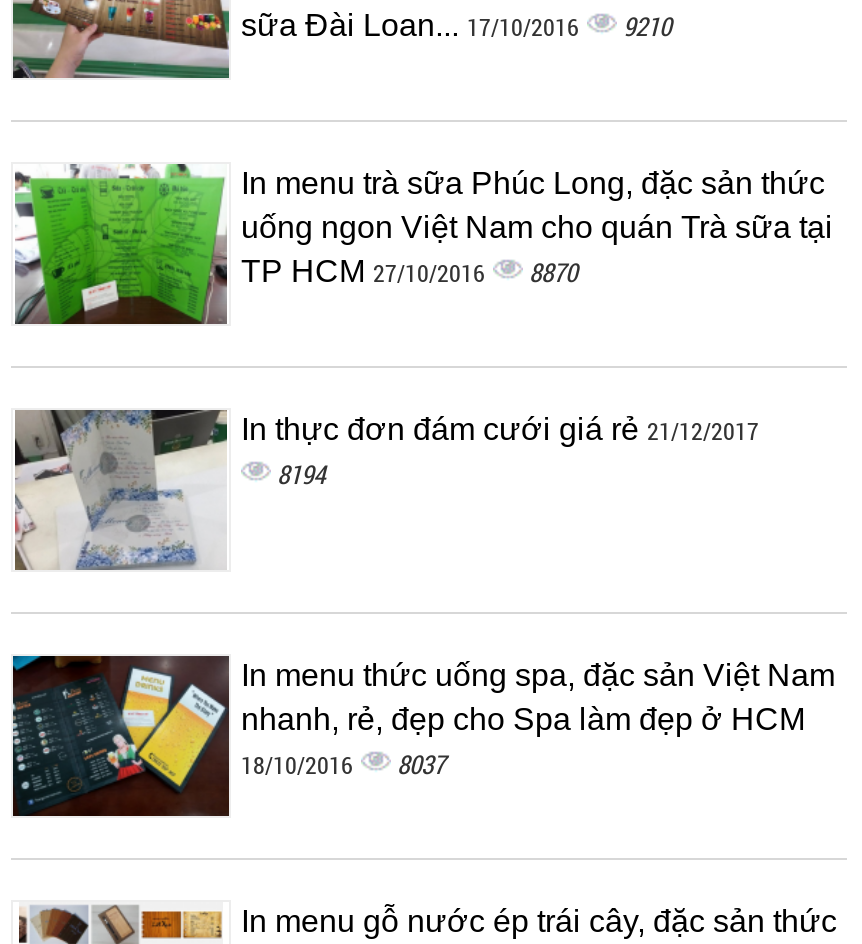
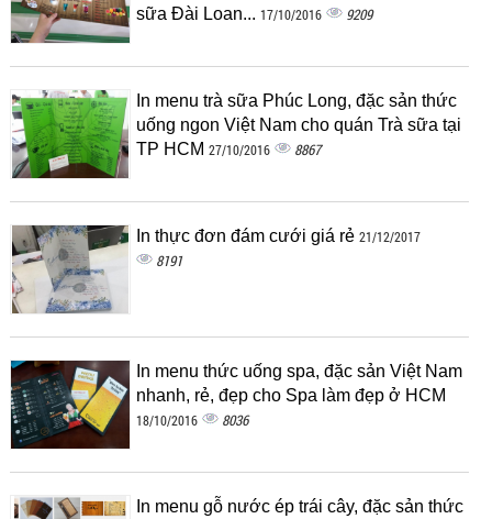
- sữa Đài Loan... 17/10/2016 9210
+ sữa Đài Loan... 17/10/2016 9209

- TP HCM 27/10/2016 8870
+ TP HCM 27/10/2016 8867

- 8194
+ 8191

- 18/10/2016 8037
+ 18/10/2016 8036
